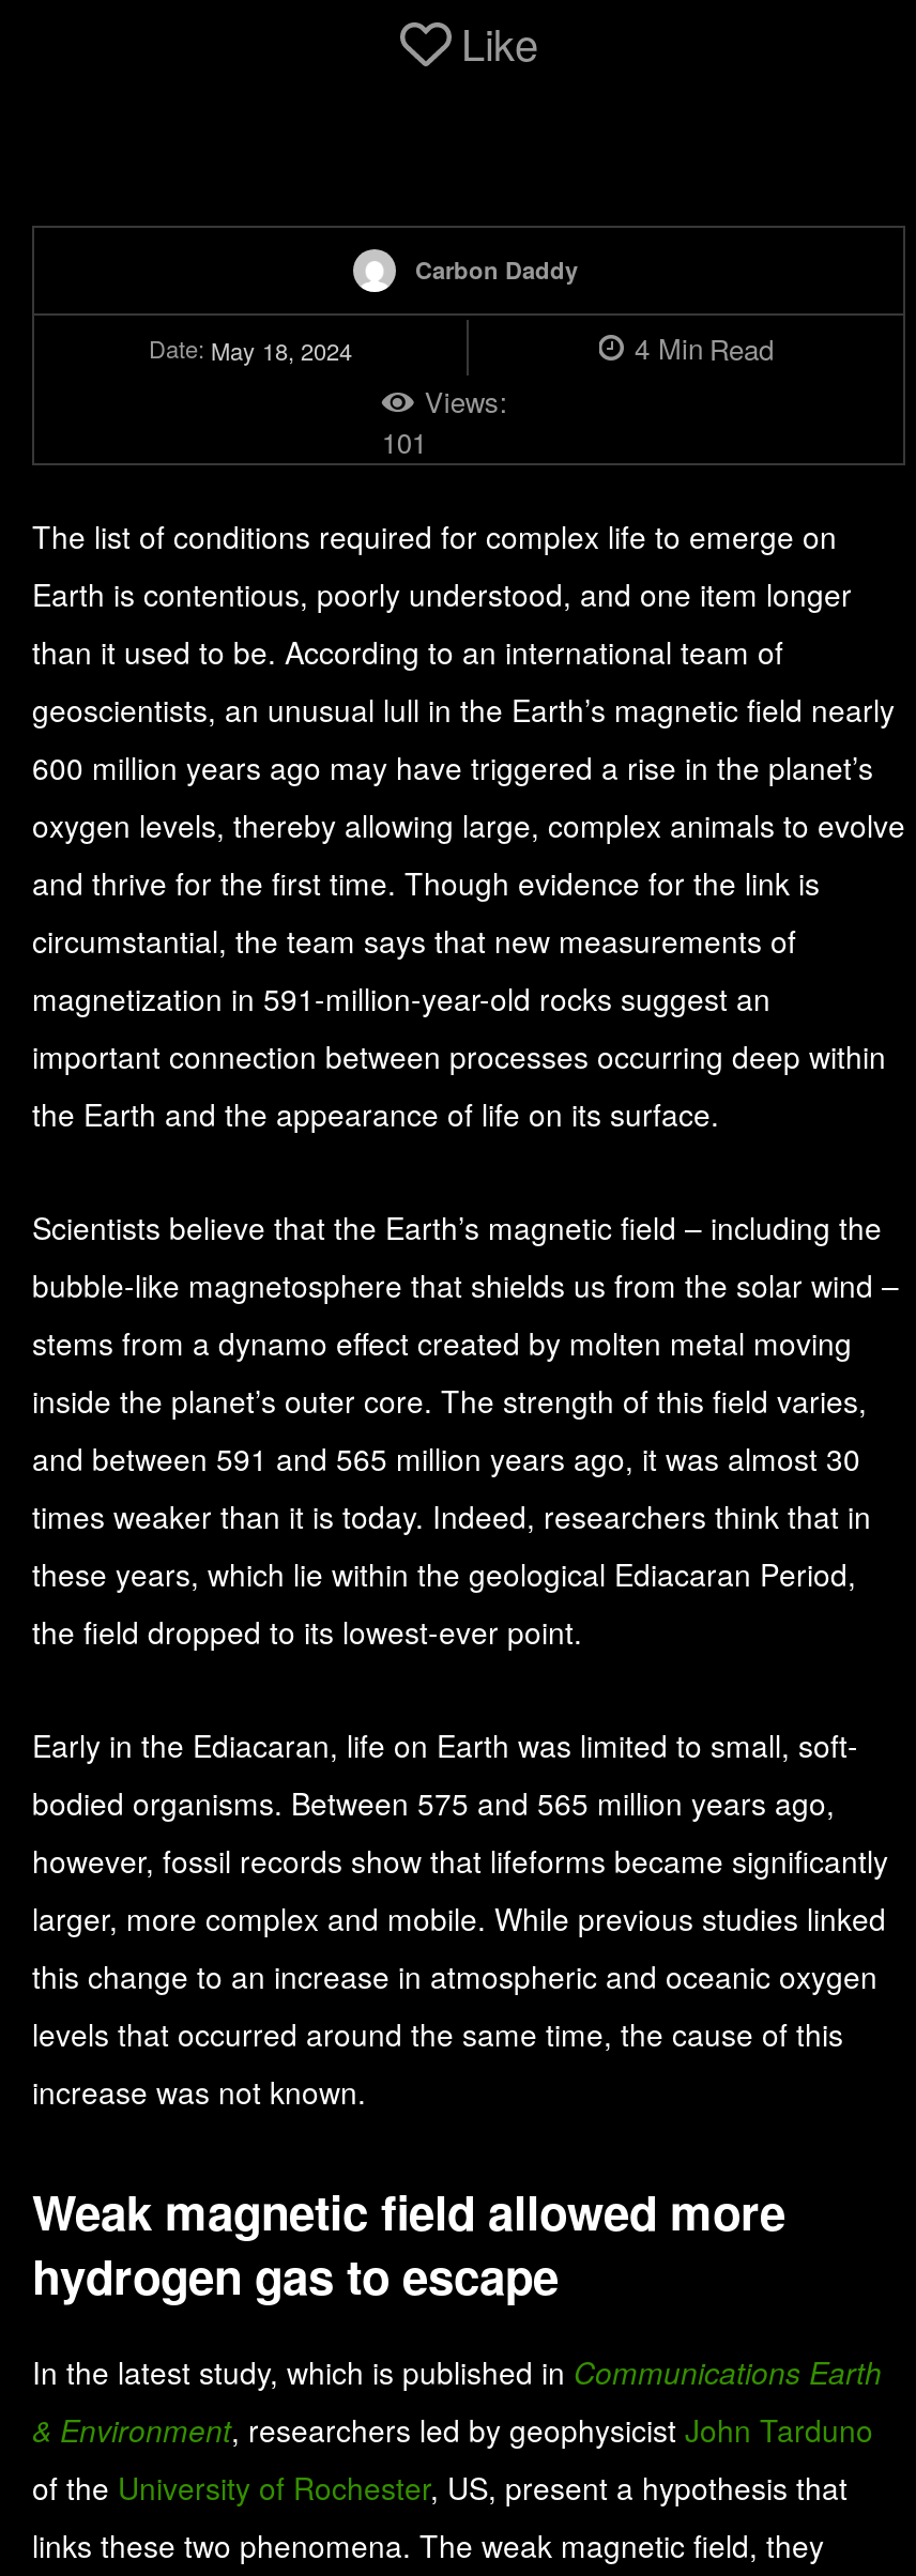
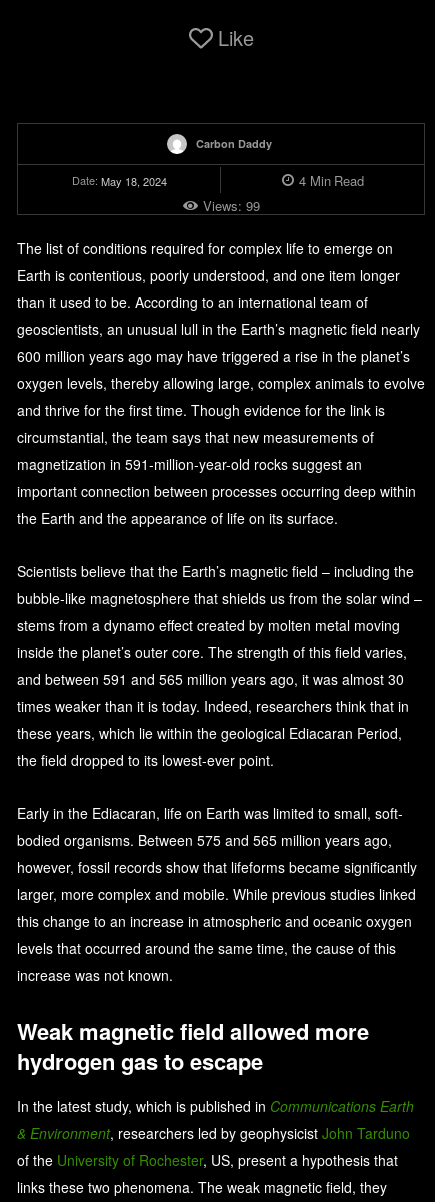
- Views:
- 101
+ Views: 99
